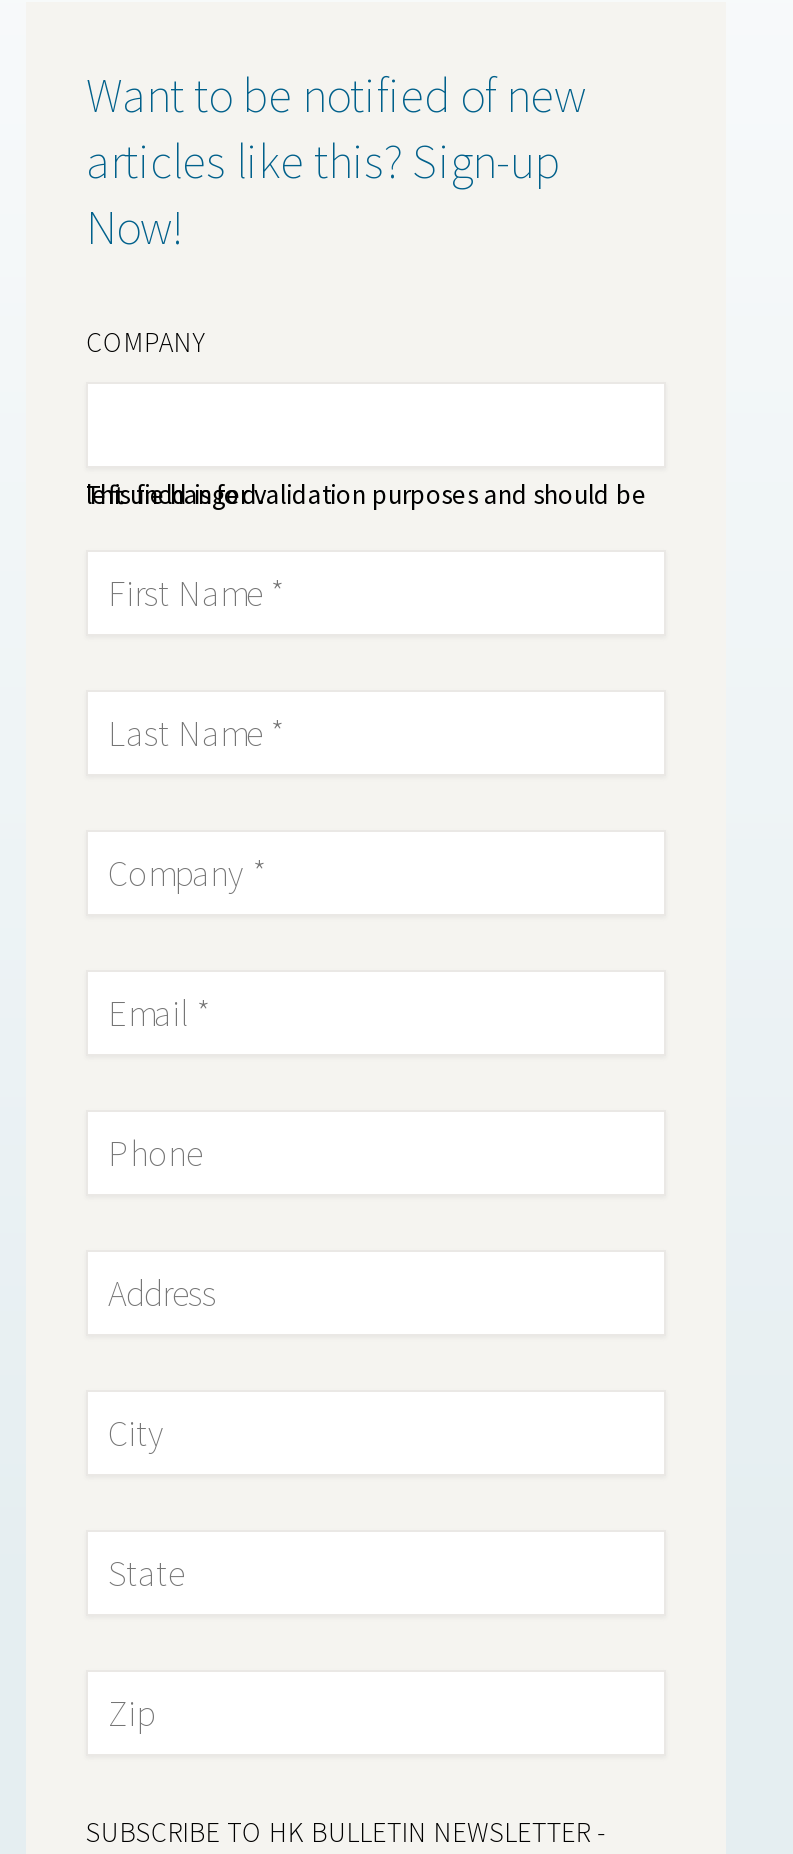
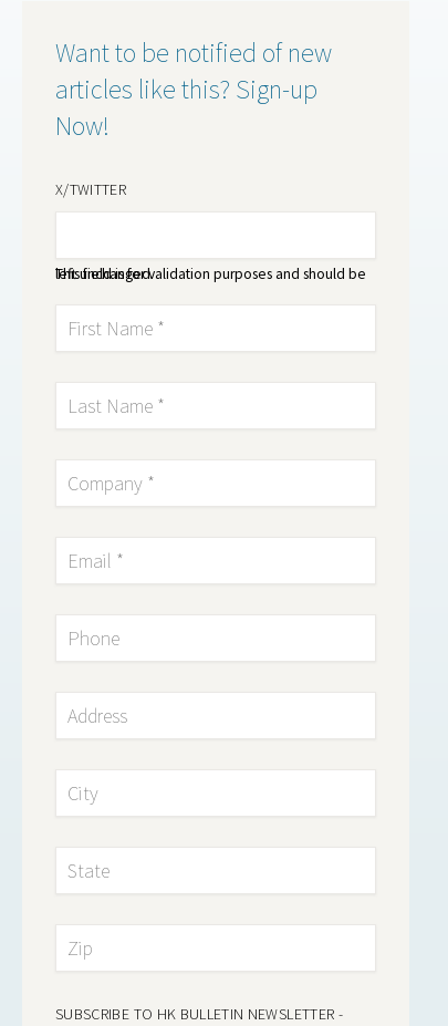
- COMPANY
+ X/TWITTER
